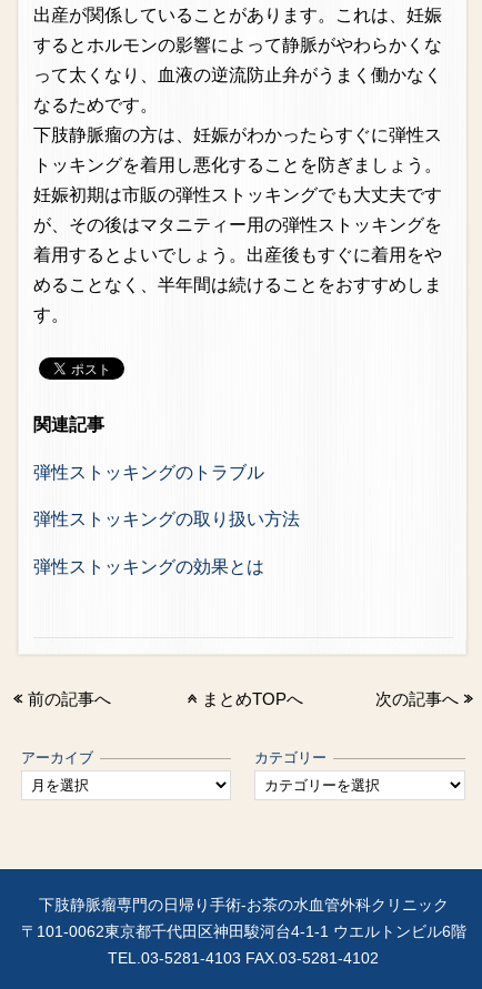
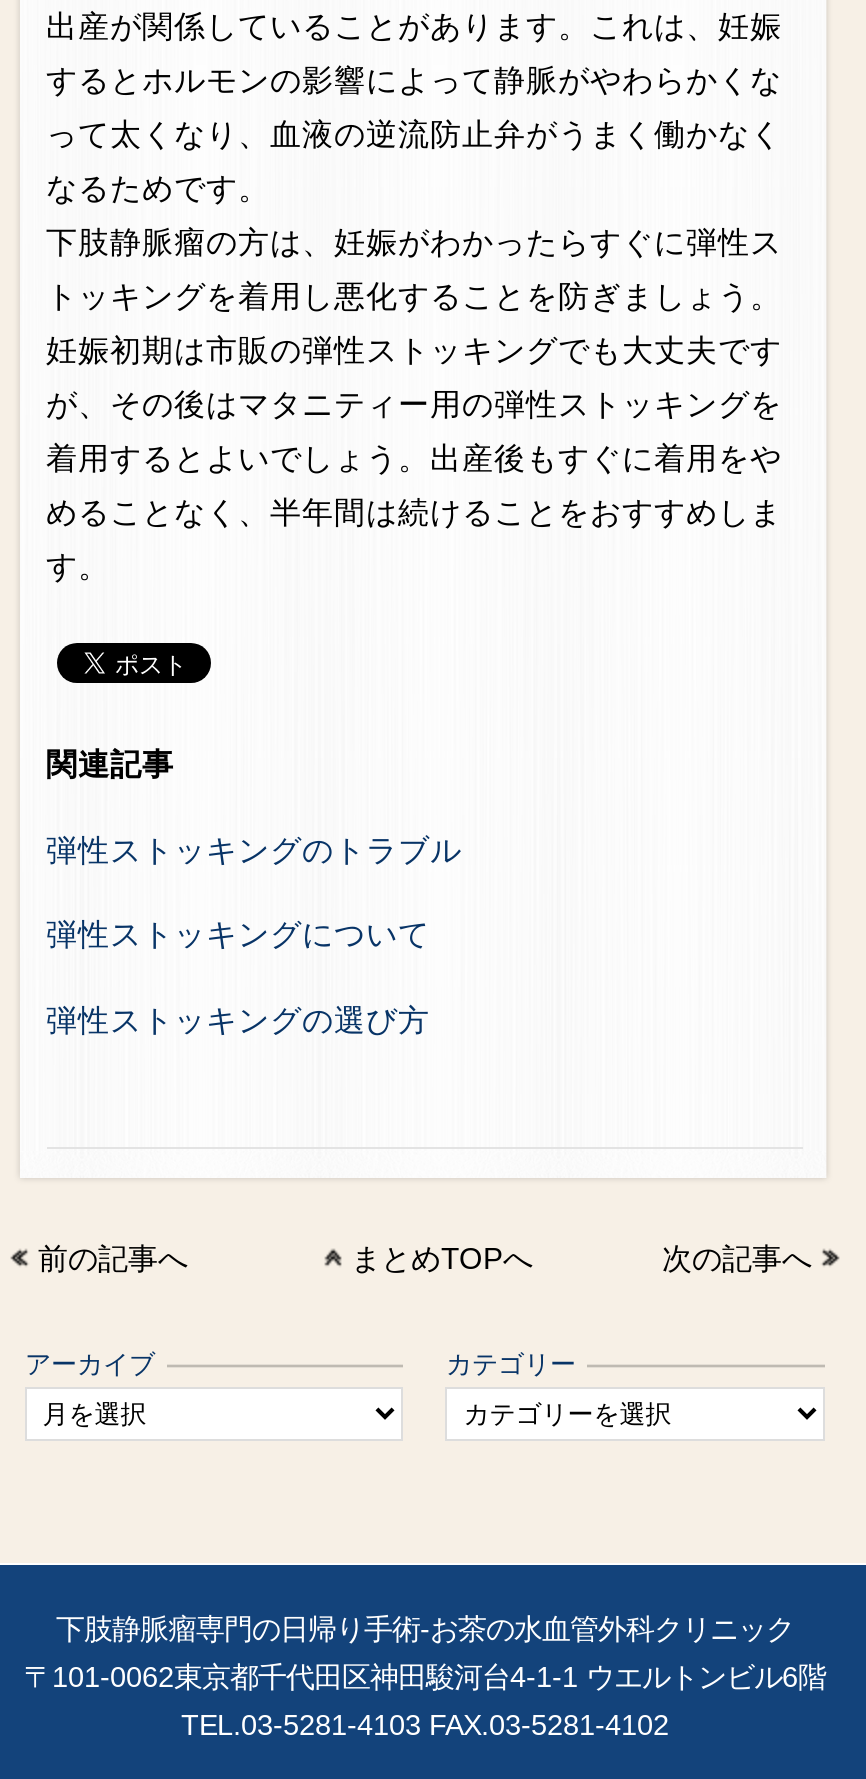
- 弾性ストッキングの取り扱い方法
+ 弾性ストッキングについて

- 弾性ストッキングの効果とは
+ 弾性ストッキングの選び方
